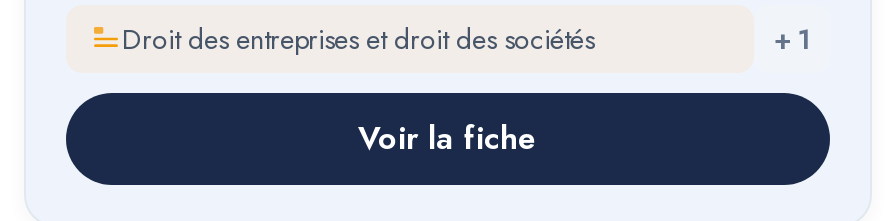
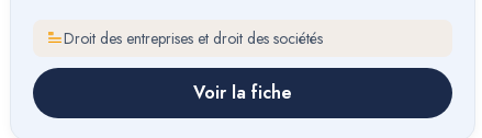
- + 1
